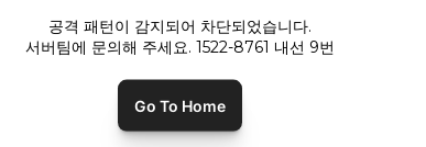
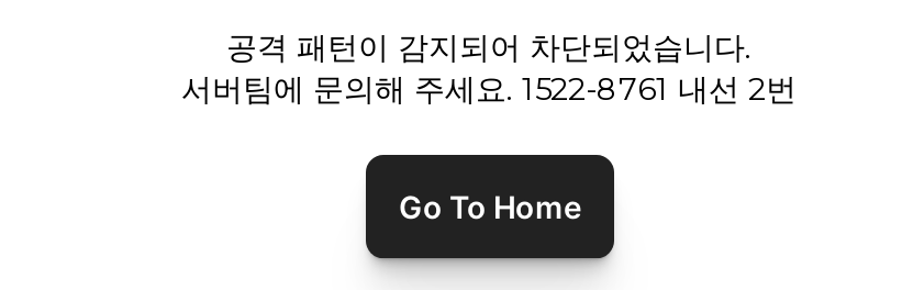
- 서버팀에 문의해 주세요. 1522-8761 내선 9번
+ 서버팀에 문의해 주세요. 1522-8761 내선 2번
